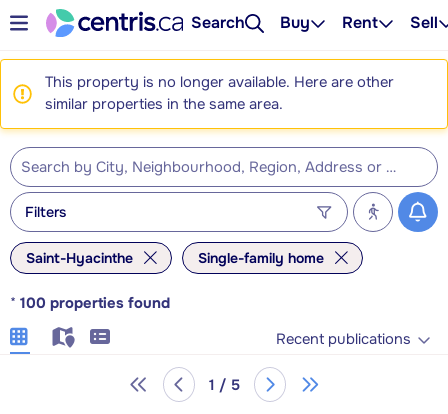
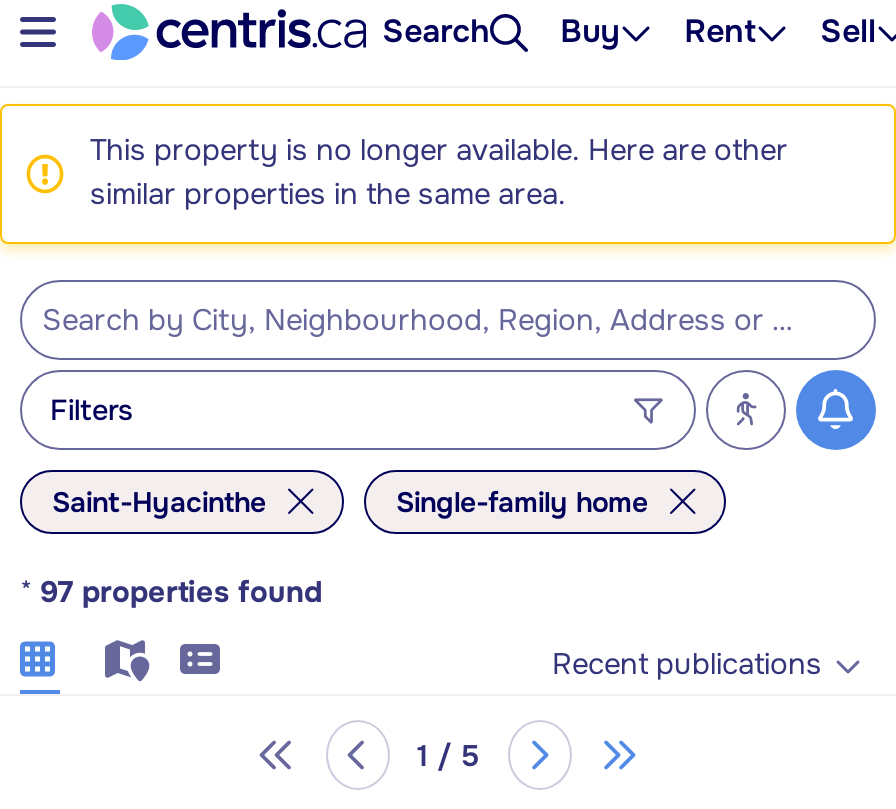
- * 100 properties found
+ * 97 properties found
